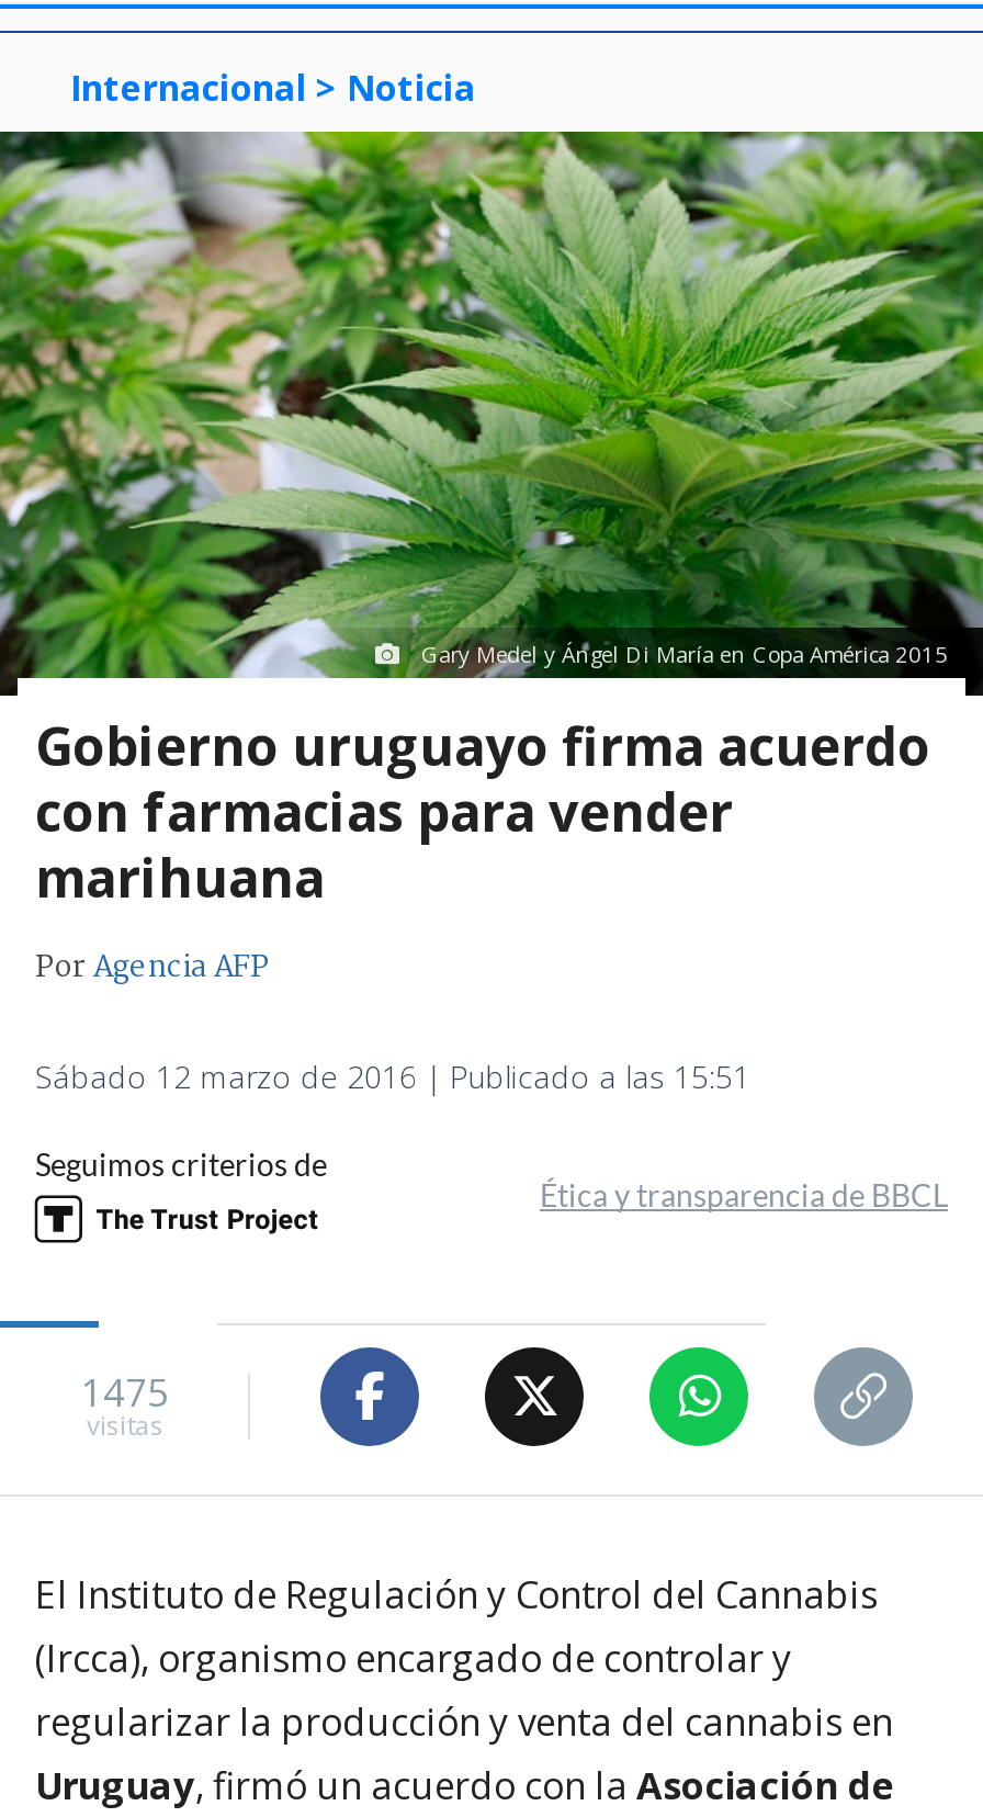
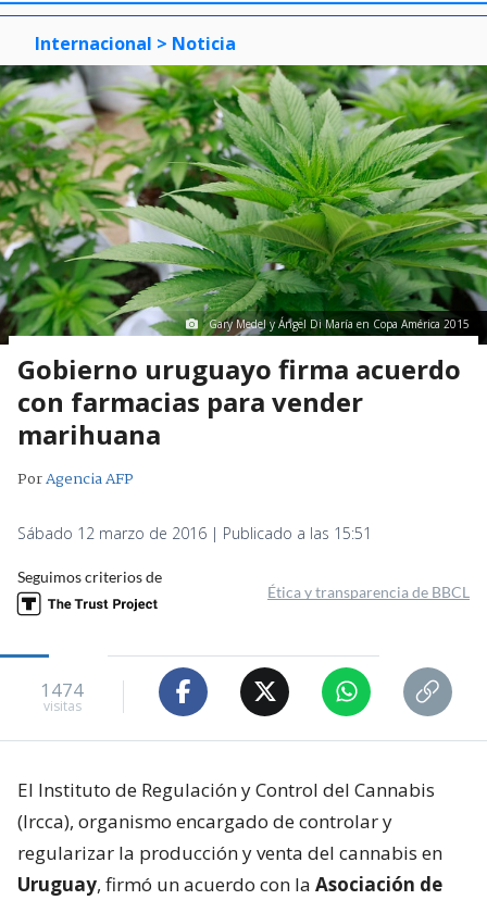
- 1475
+ 1474
